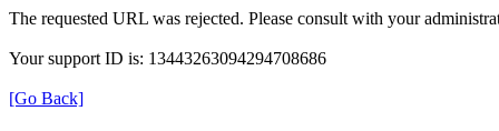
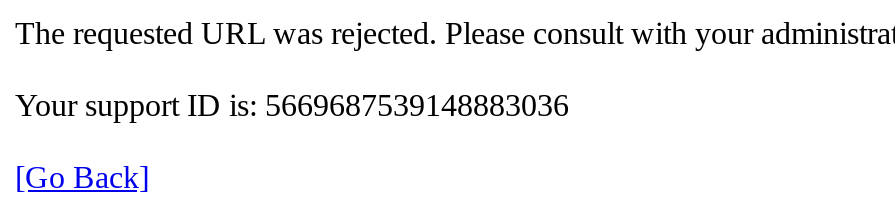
- Your support ID is: 13443263094294708686
+ Your support ID is: 5669687539148883036
